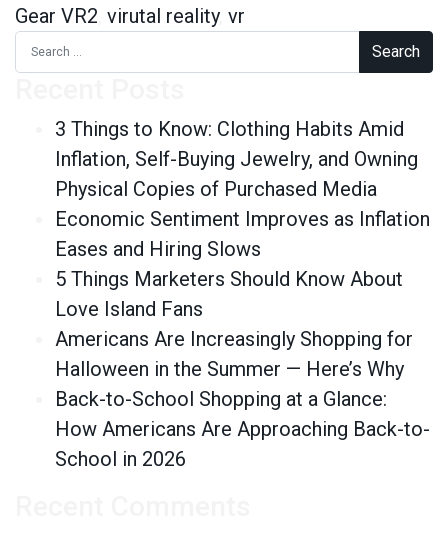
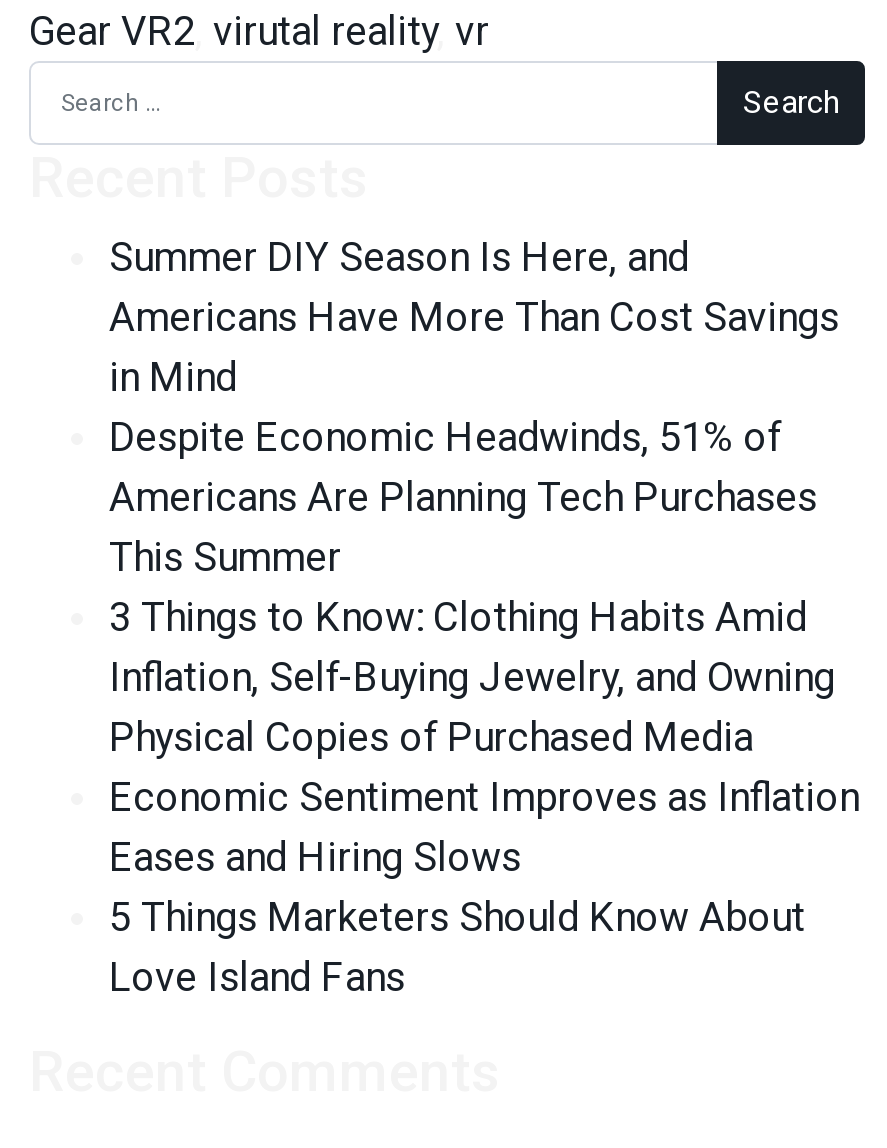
+ Summer DIY Season Is Here, and
+ Americans Have More Than Cost Savings
+ in Mind
+ Despite Economic Headwinds, 51% of
+ Americans Are Planning Tech Purchases
+ This Summer

moved down: 3 Things to Know: Clothing Habits Amid | Inflation, Self-Buying Jewelry, and Owning | Physical Copies of Purchased Media | Economic Sentiment Improves as Inflation | Eases and Hiring Slows | 5 Things Marketers Should Know About | Love Island Fans

- Americans Are Increasingly Shopping for
- Halloween in the Summer — Here’s Why
- Back-to-School Shopping at a Glance:
- How Americans Are Approaching Back-to-
- School in 2026
